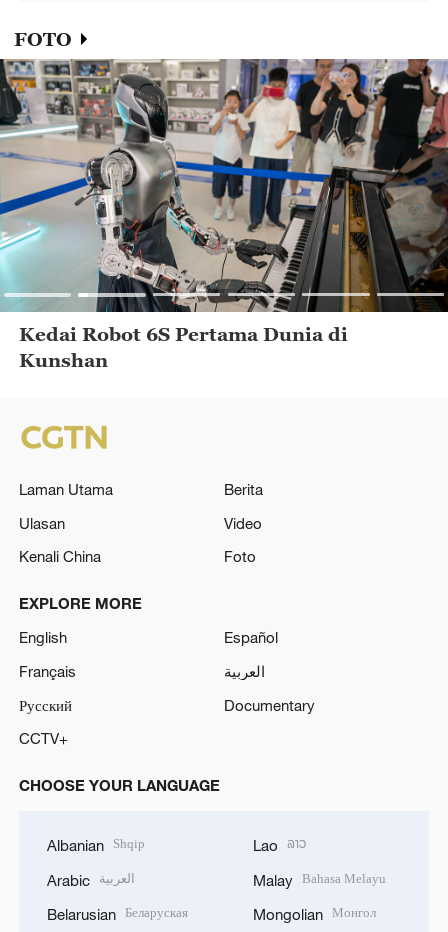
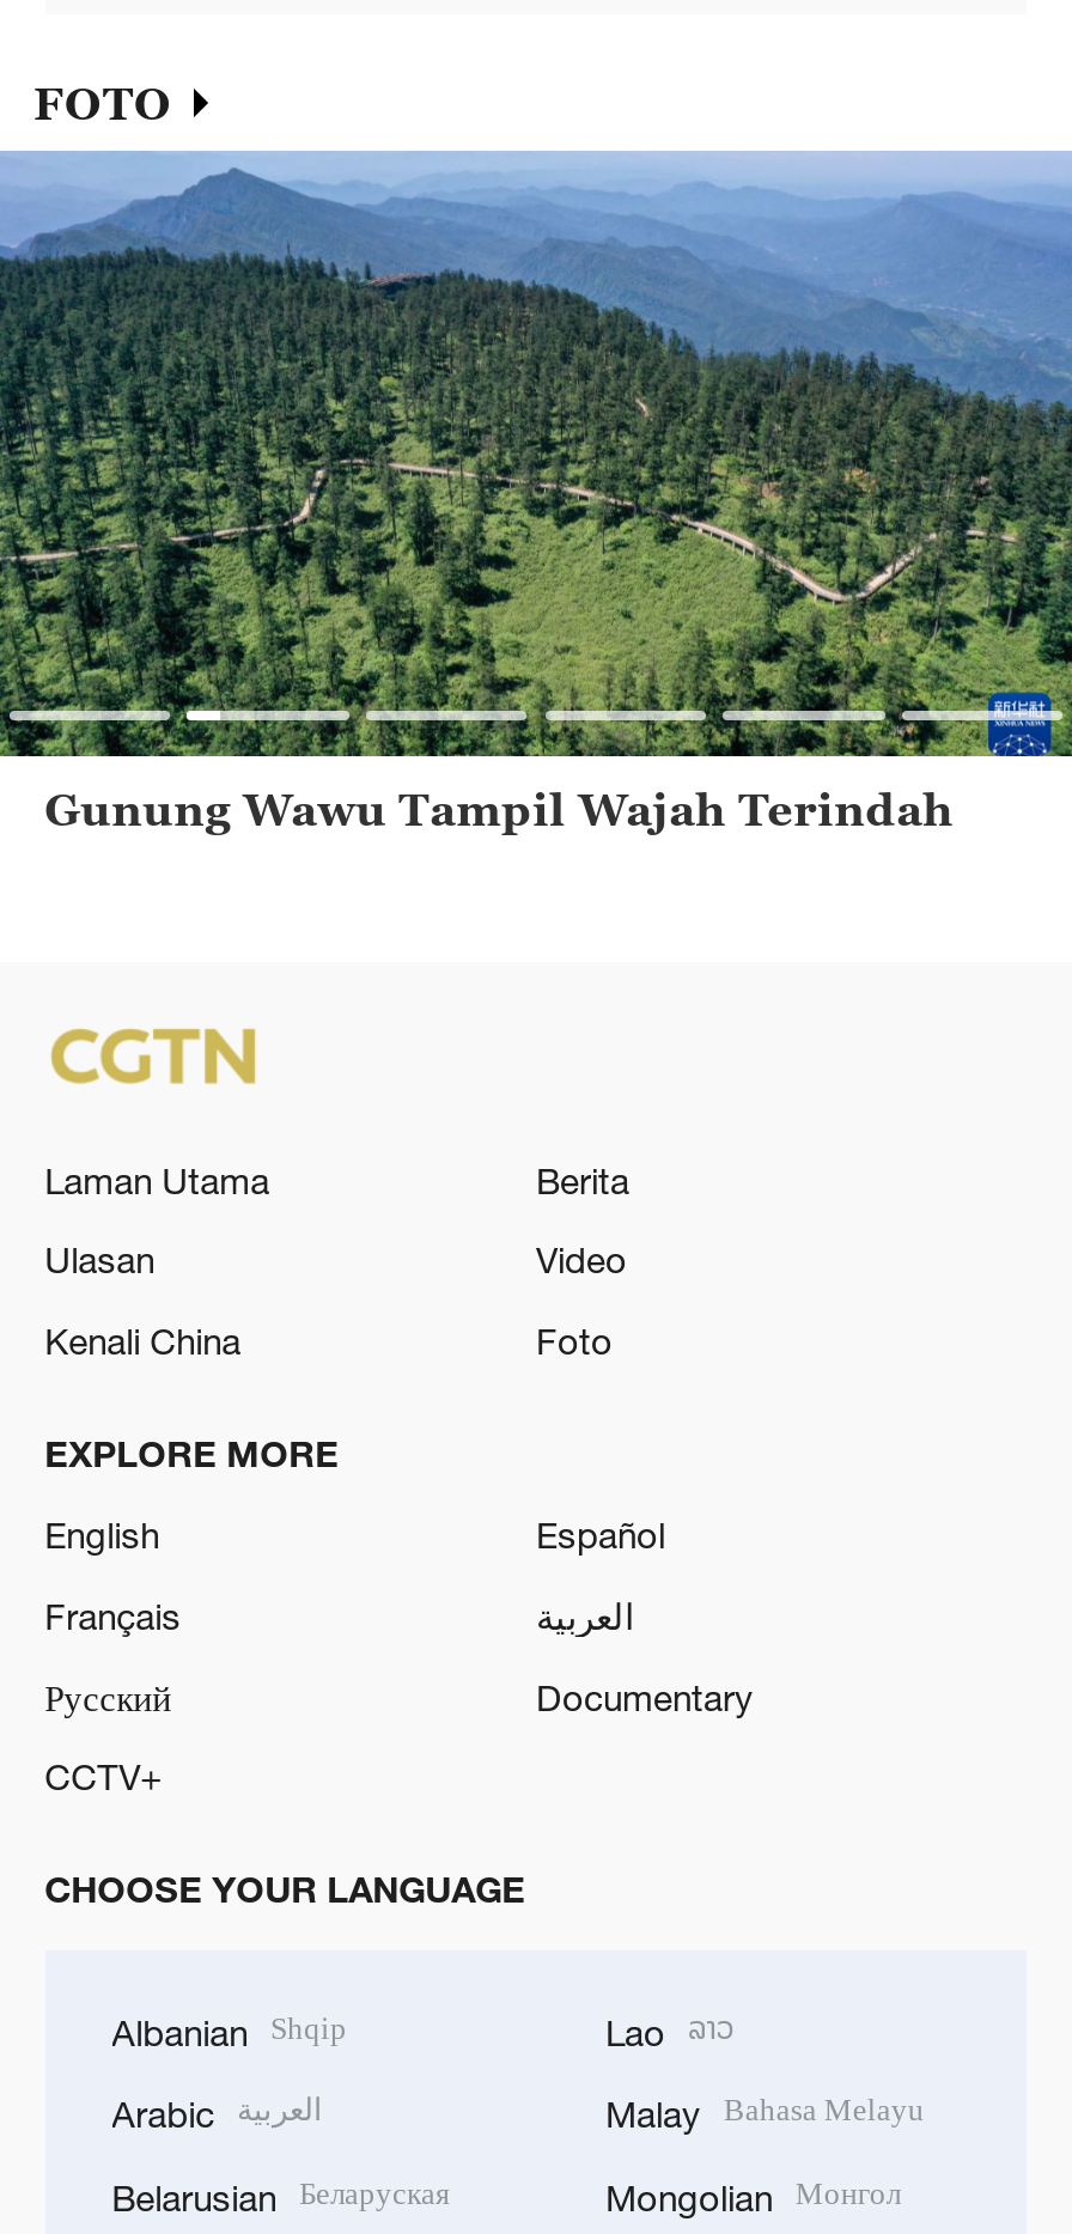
- [image]
- Kedai Robot 6S Pertama Dunia di
- Kunshan
+ [image]
+ Gunung Wawu Tampil Wajah Terindah
